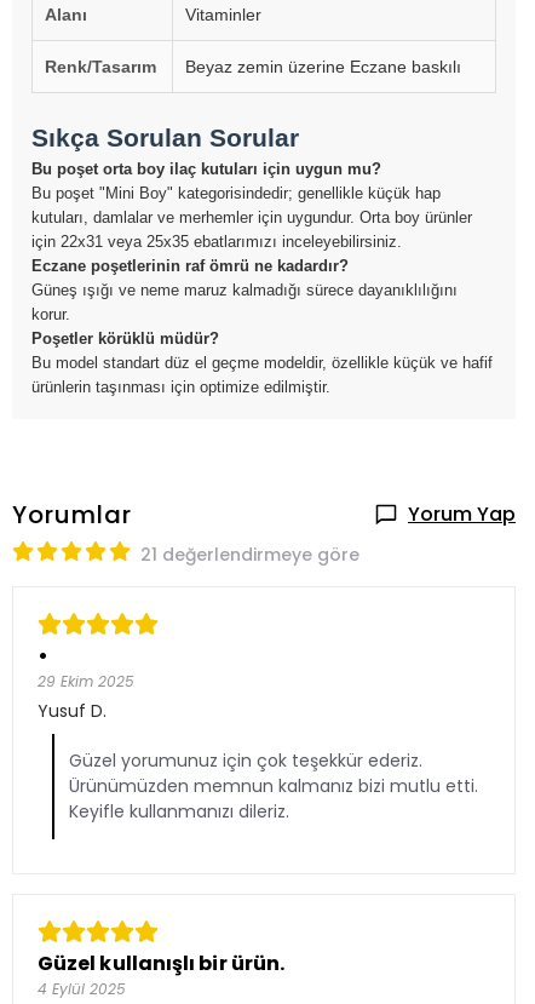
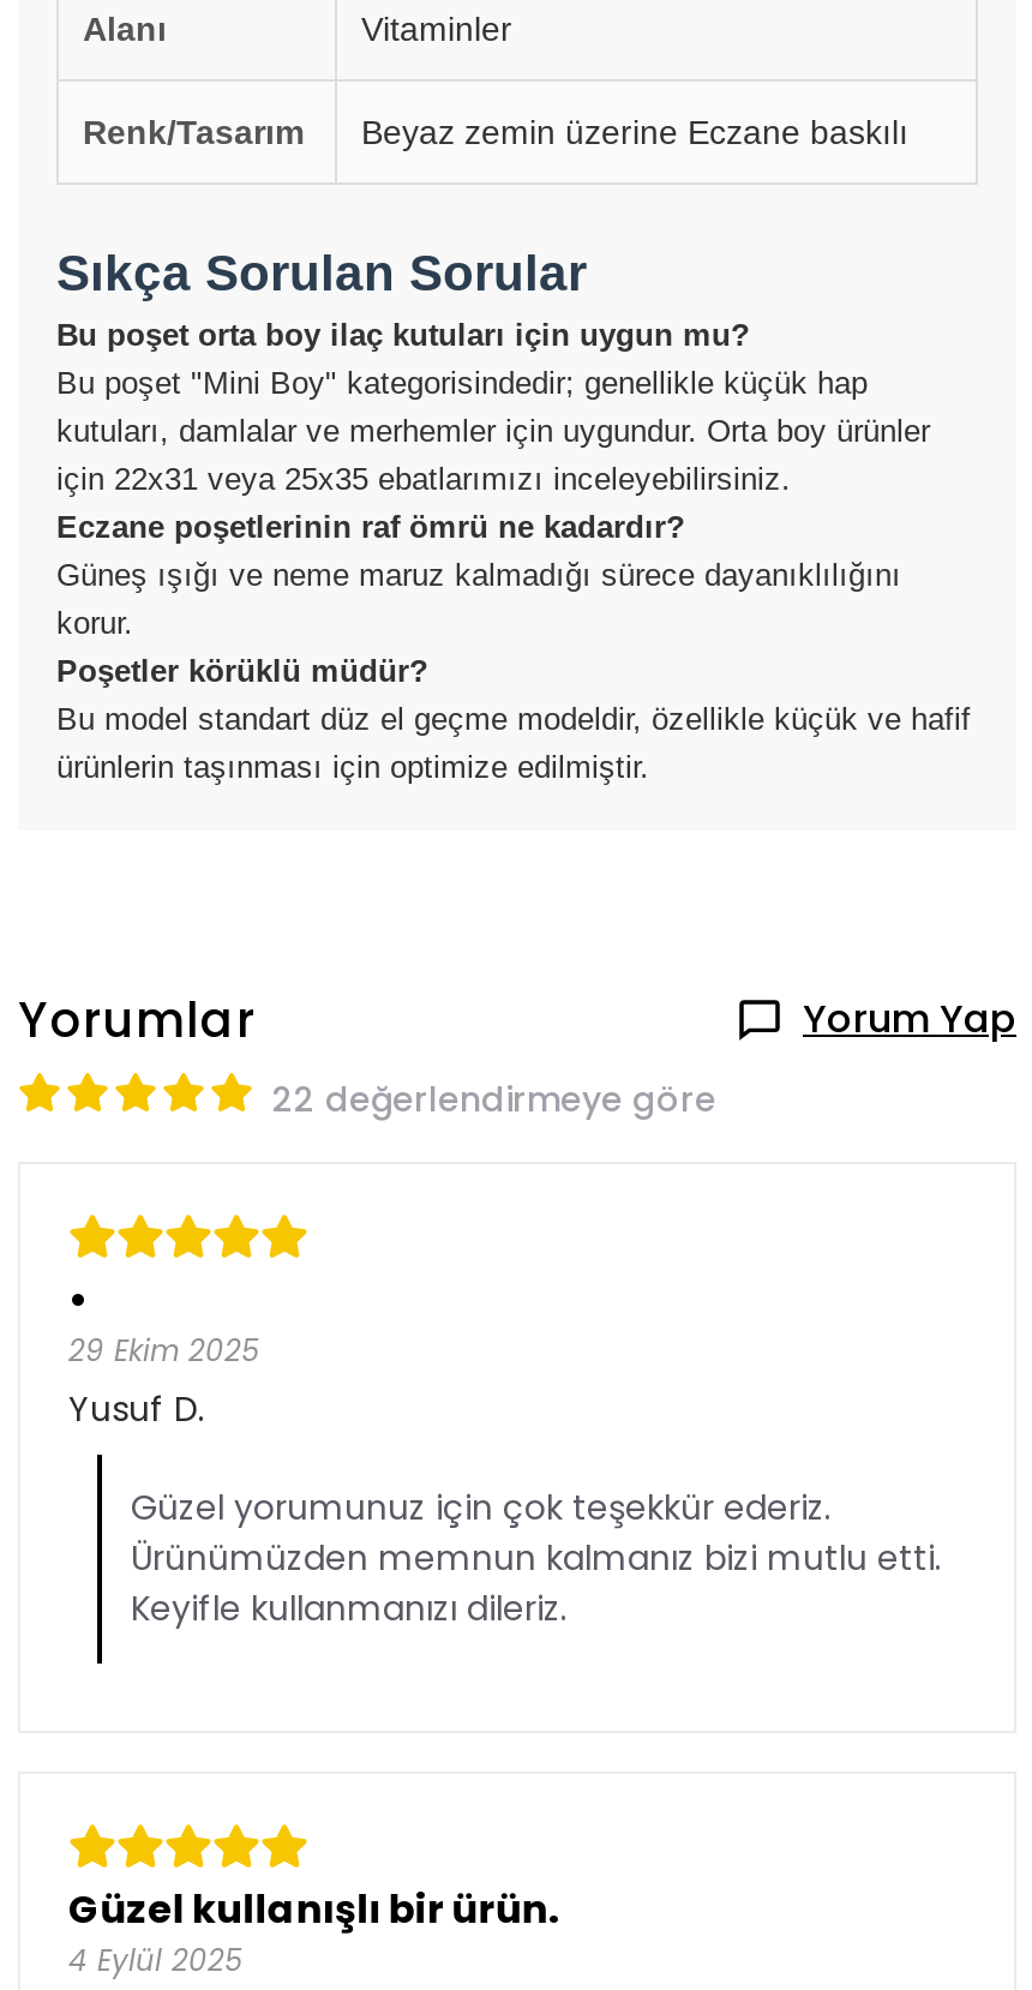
- 21 değerlendirmeye göre
+ 22 değerlendirmeye göre
